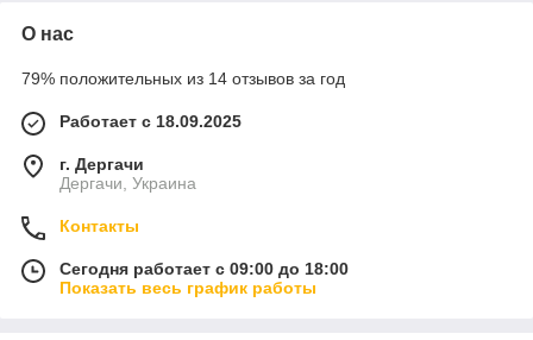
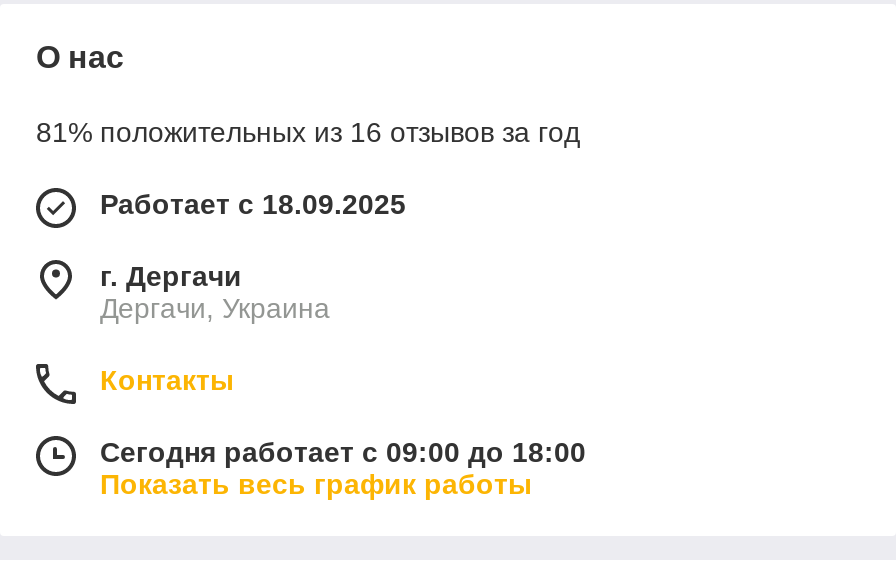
- 79% положительных из 14 отзывов за год
+ 81% положительных из 16 отзывов за год
